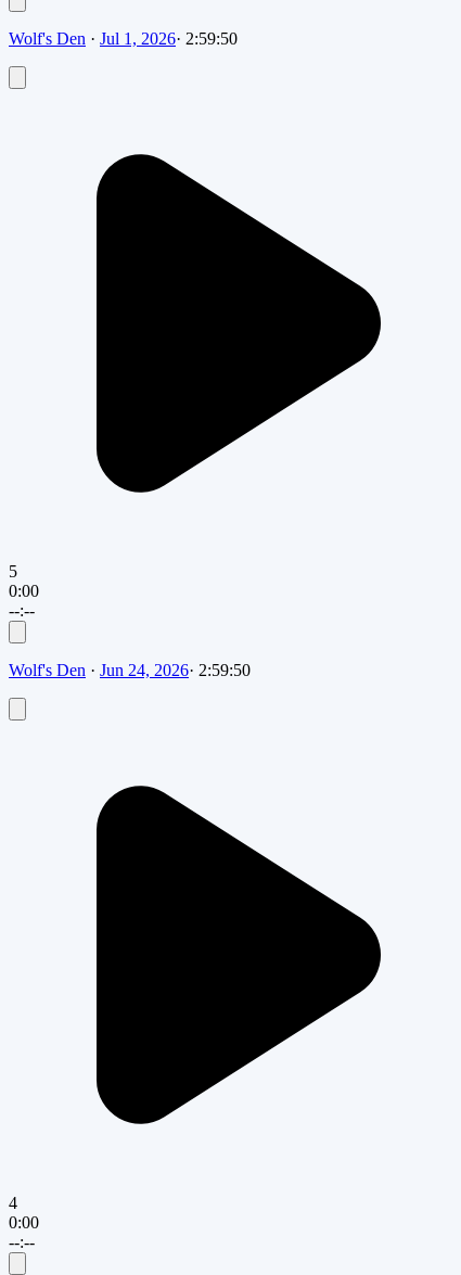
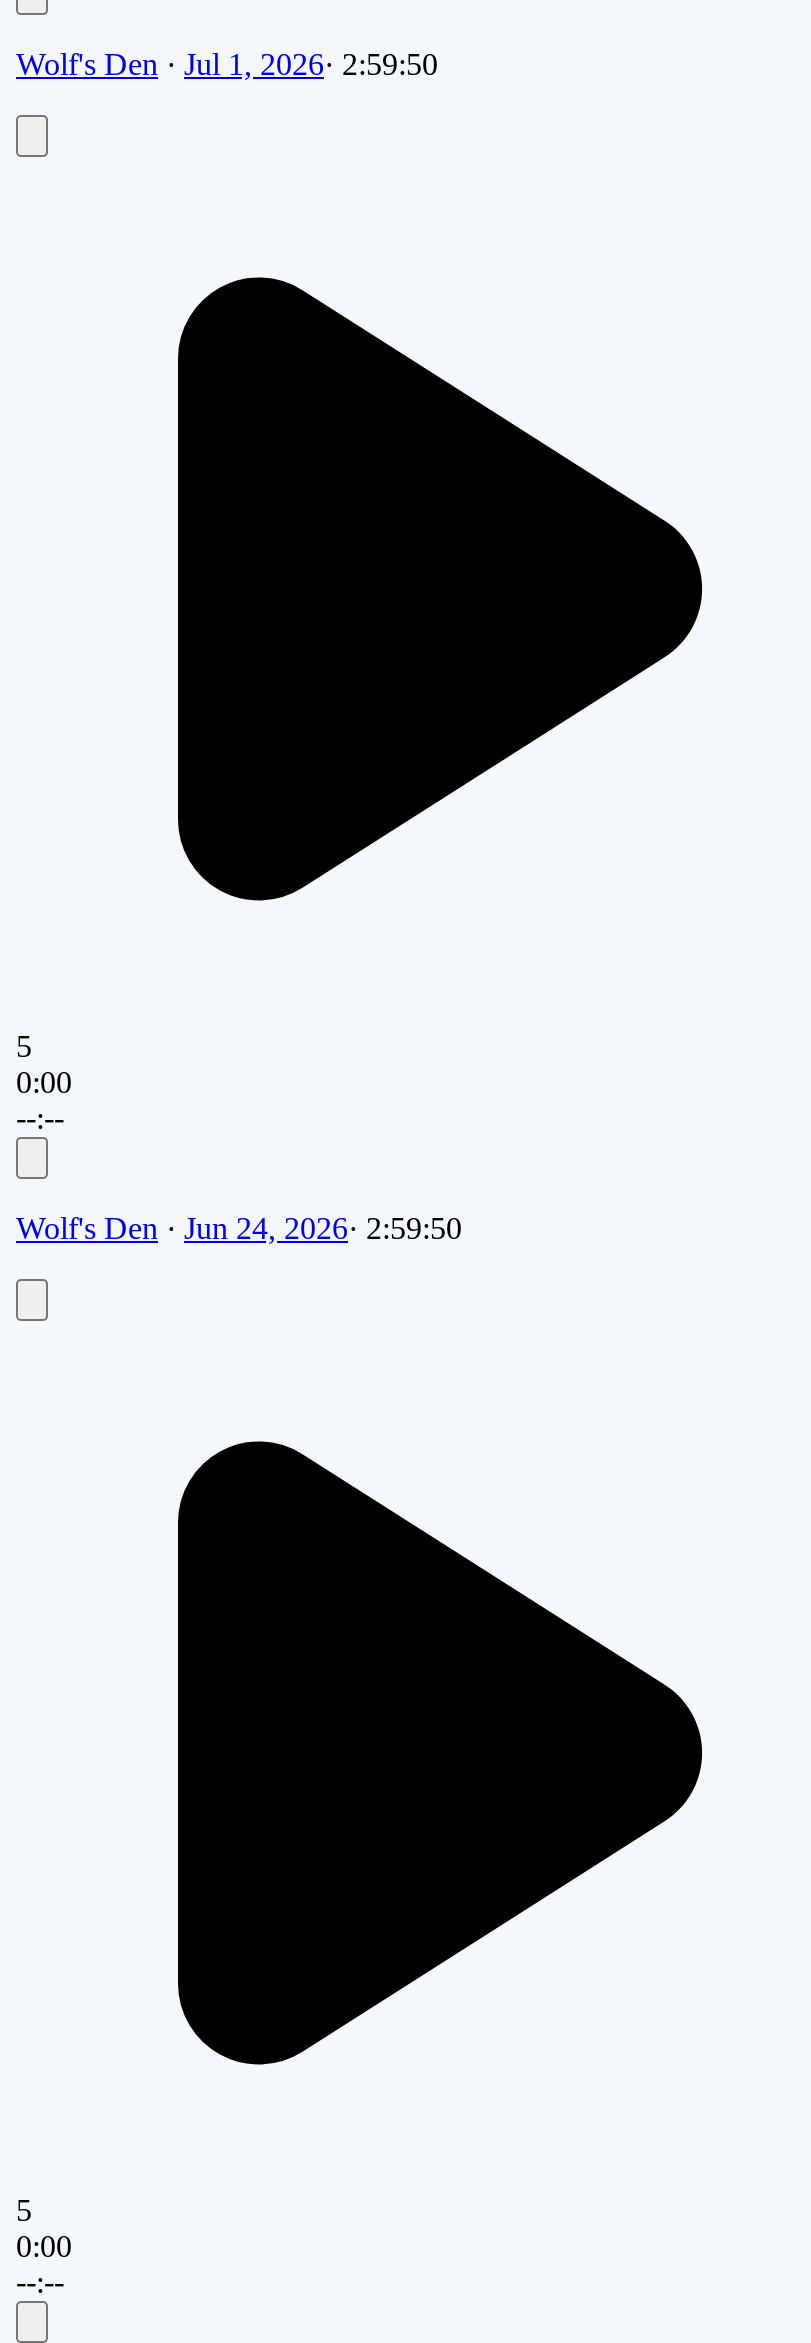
- 4
+ 5
